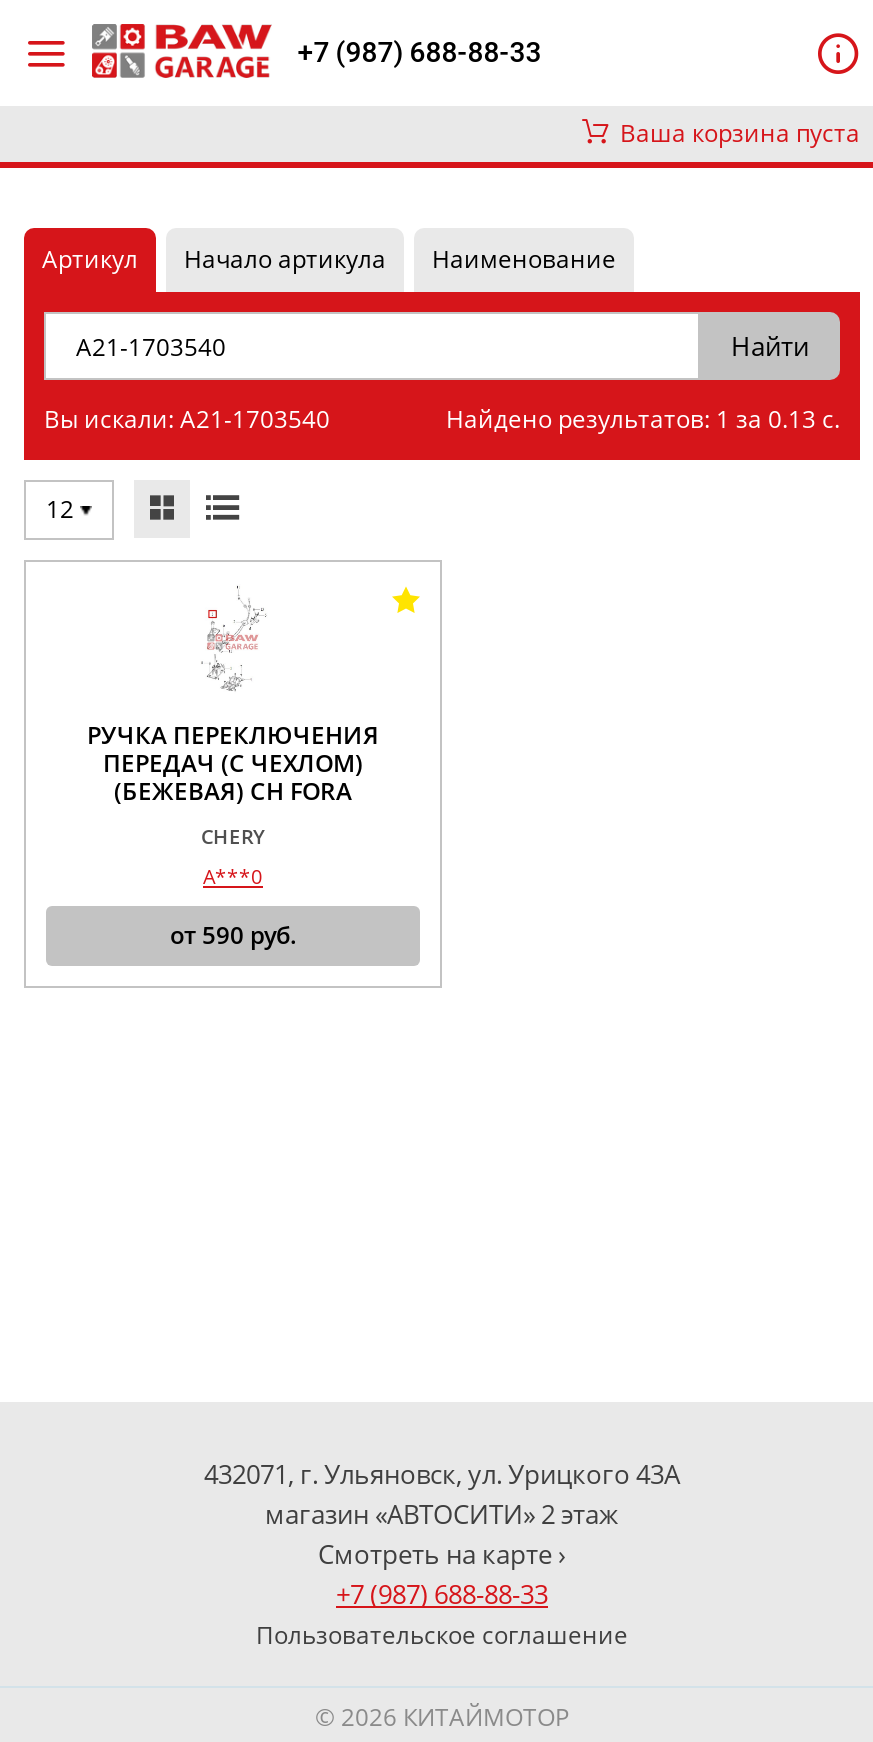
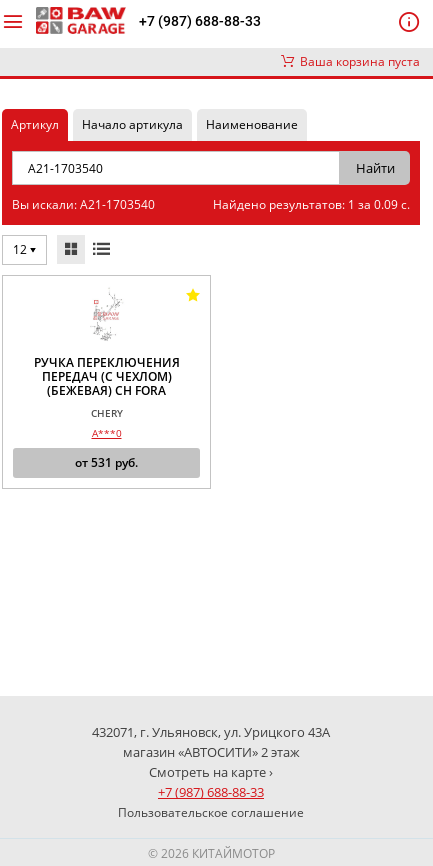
- Найдено результатов: 1 за 0.13 с.
+ Найдено результатов: 1 за 0.09 с.

- от 590 руб.
+ от 531 руб.
